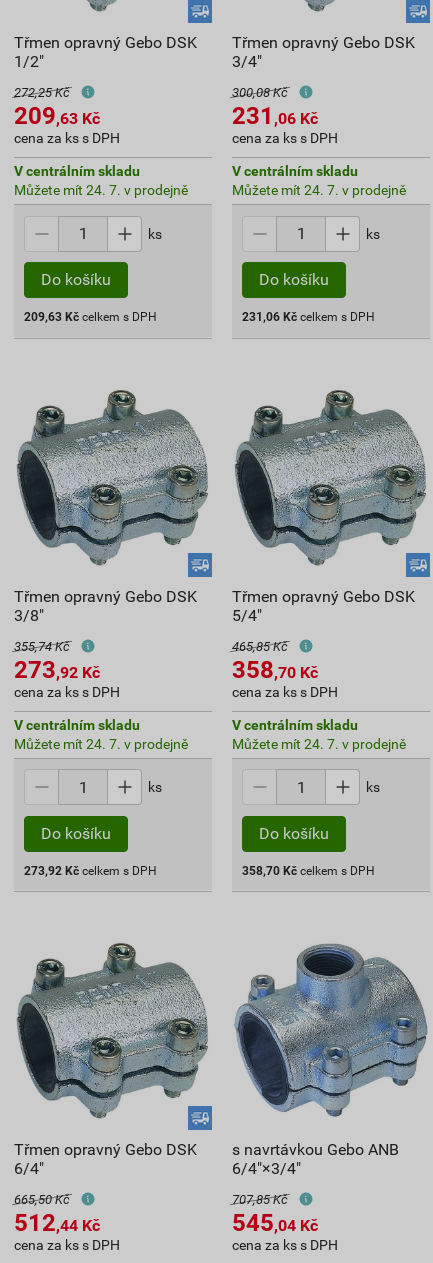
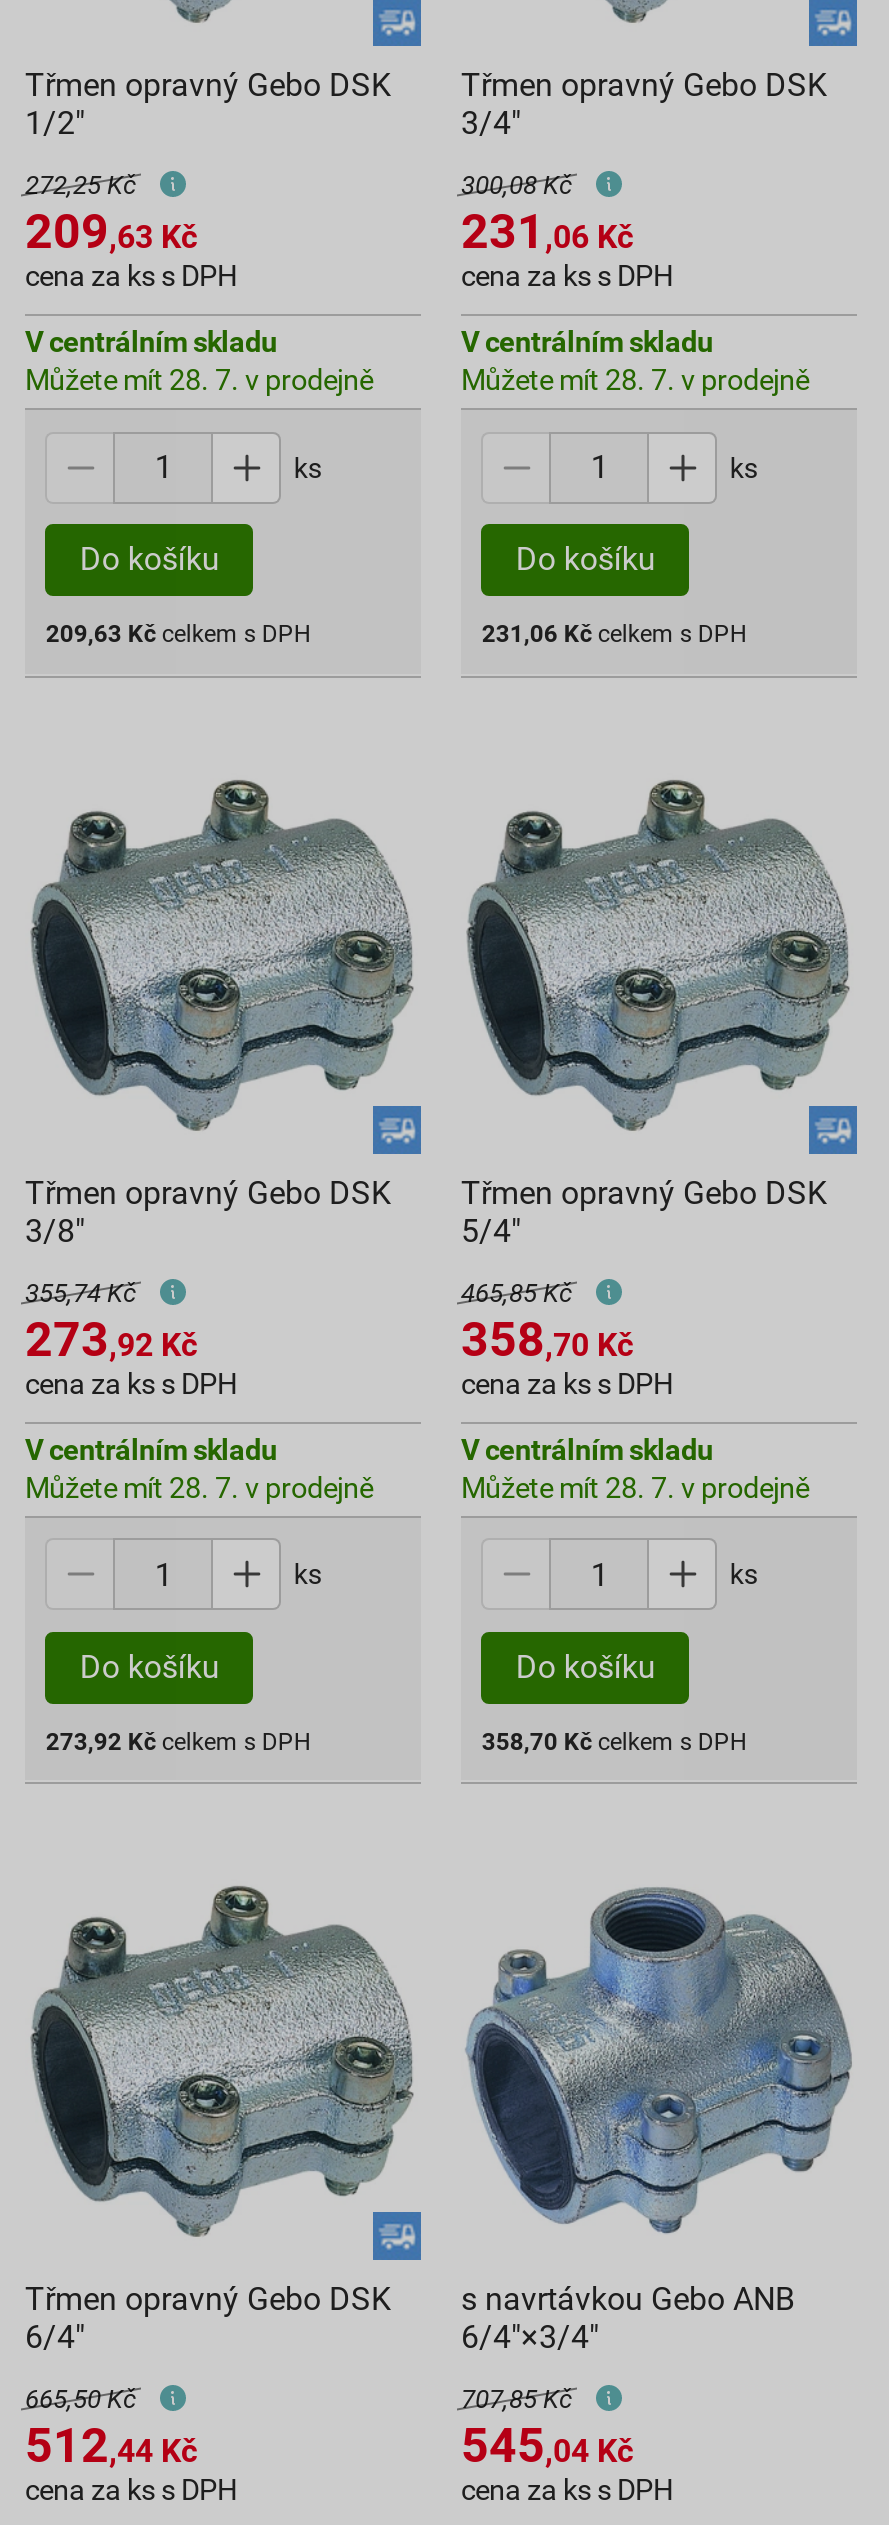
- Můžete mít 24. 7. v prodejně
+ Můžete mít 28. 7. v prodejně

- Můžete mít 24. 7. v prodejně
+ Můžete mít 28. 7. v prodejně

- Můžete mít 24. 7. v prodejně
+ Můžete mít 28. 7. v prodejně

- Můžete mít 24. 7. v prodejně
+ Můžete mít 28. 7. v prodejně
